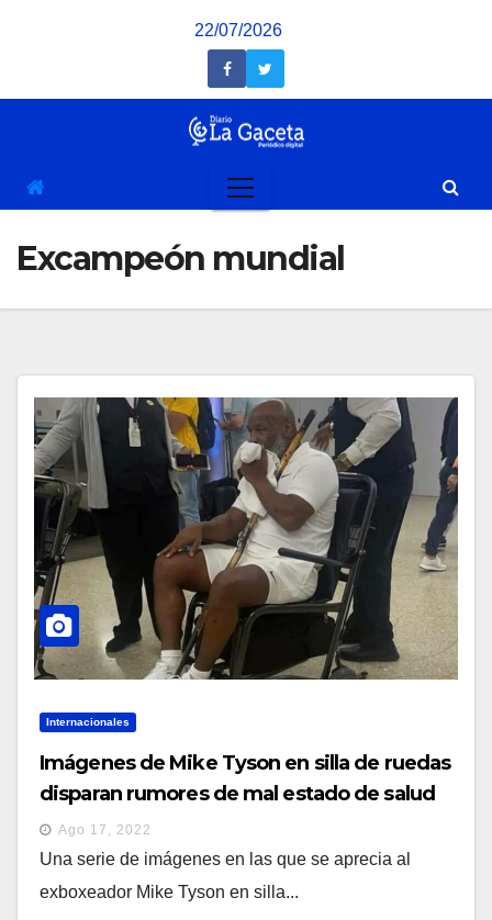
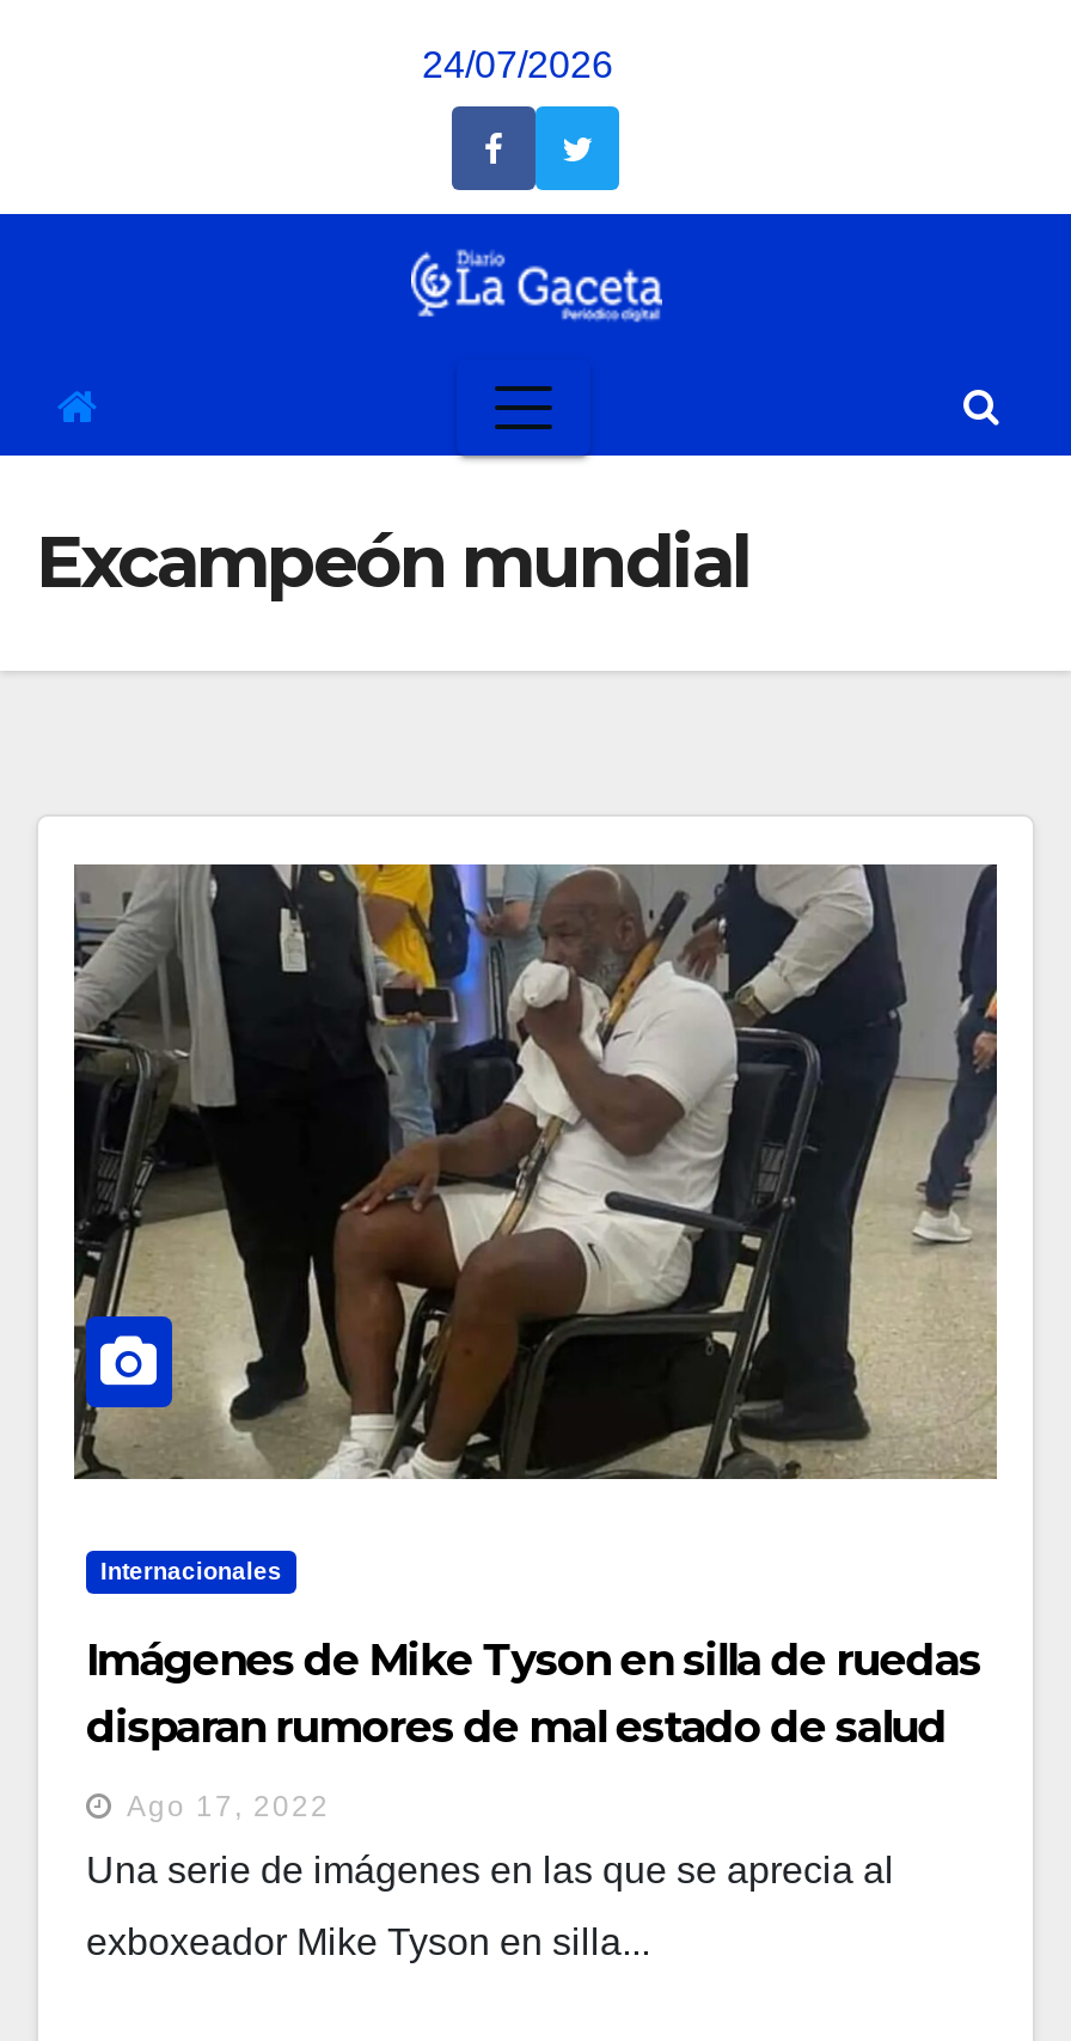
- 22/07/2026
+ 24/07/2026
